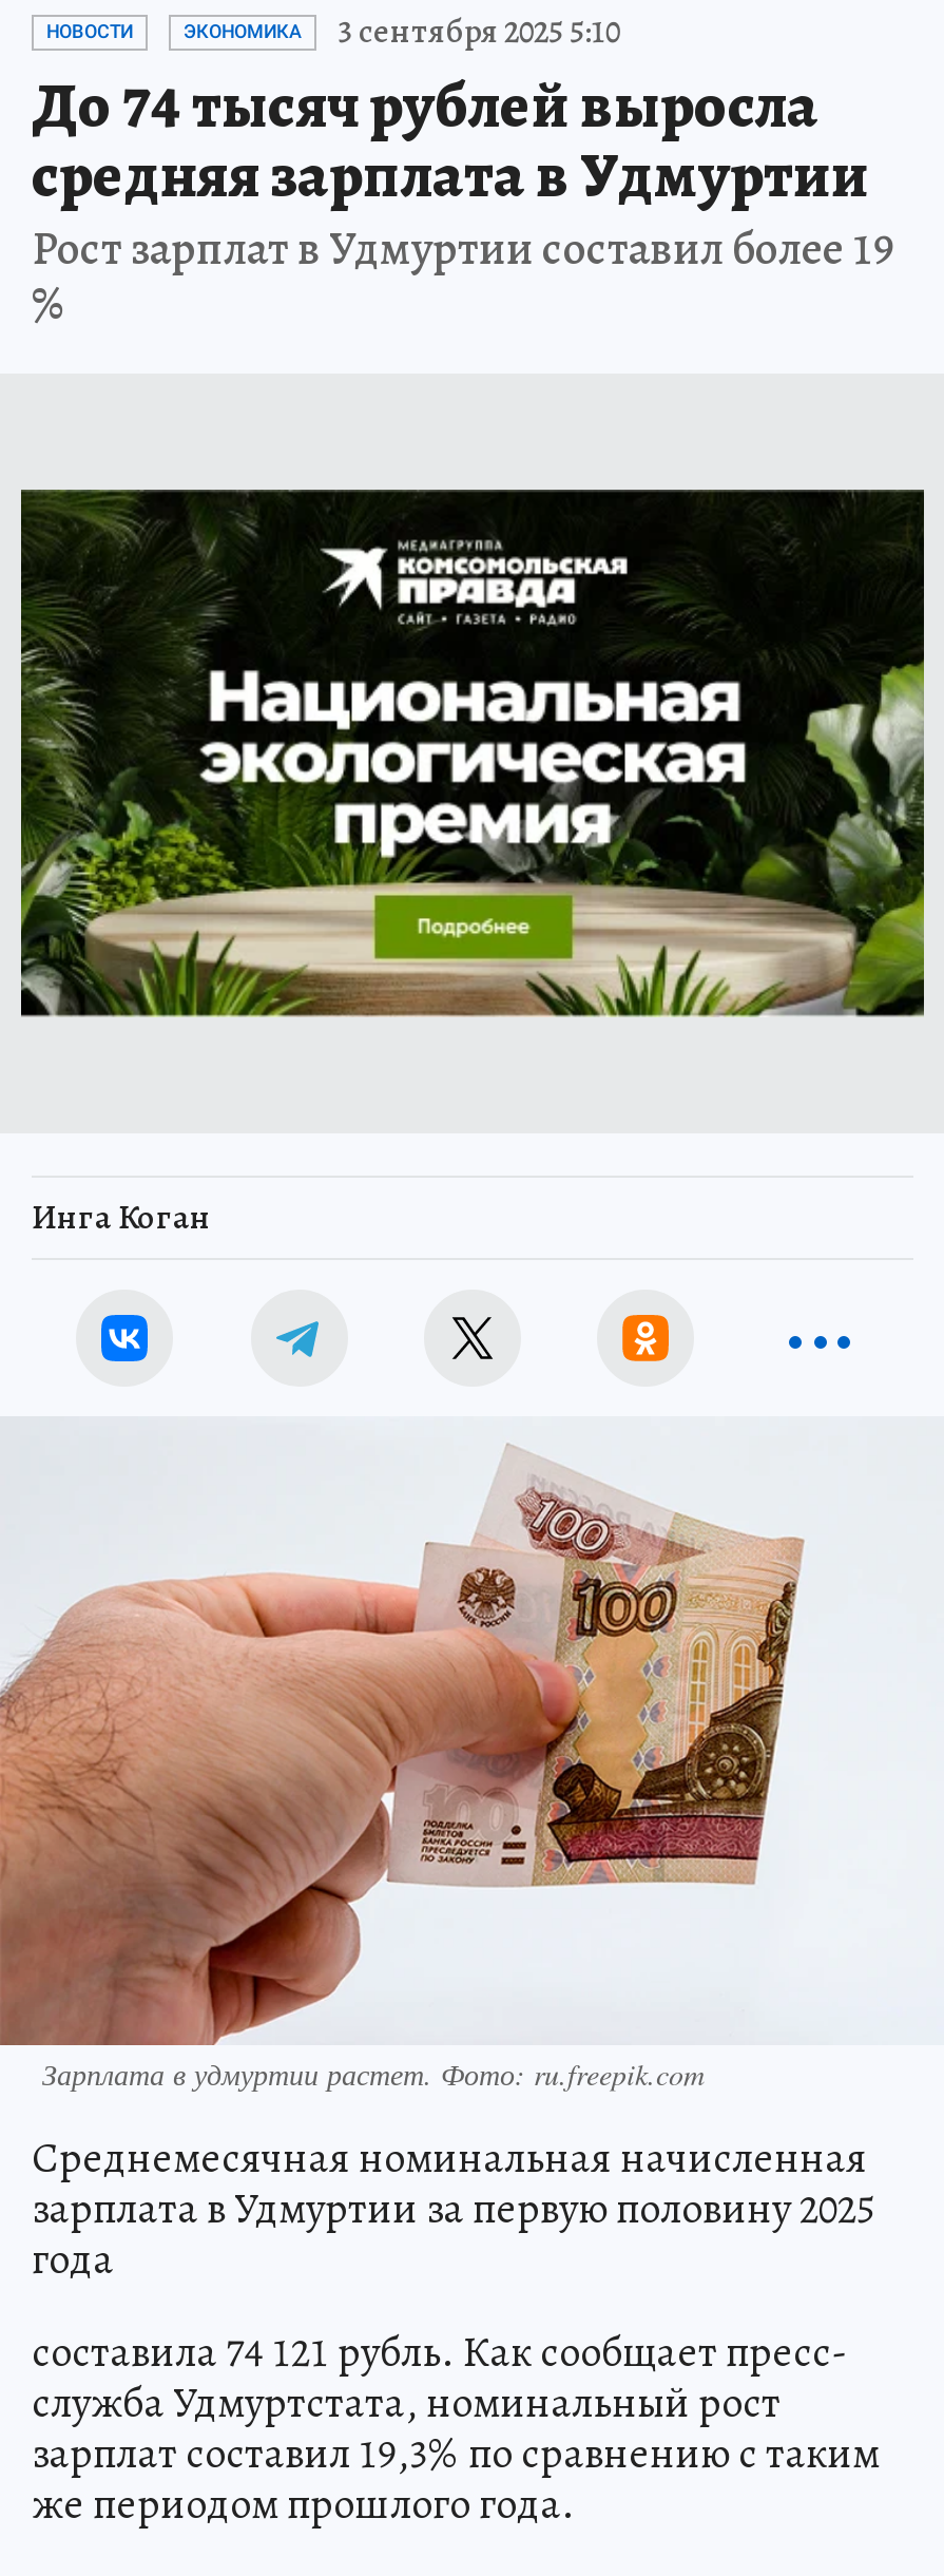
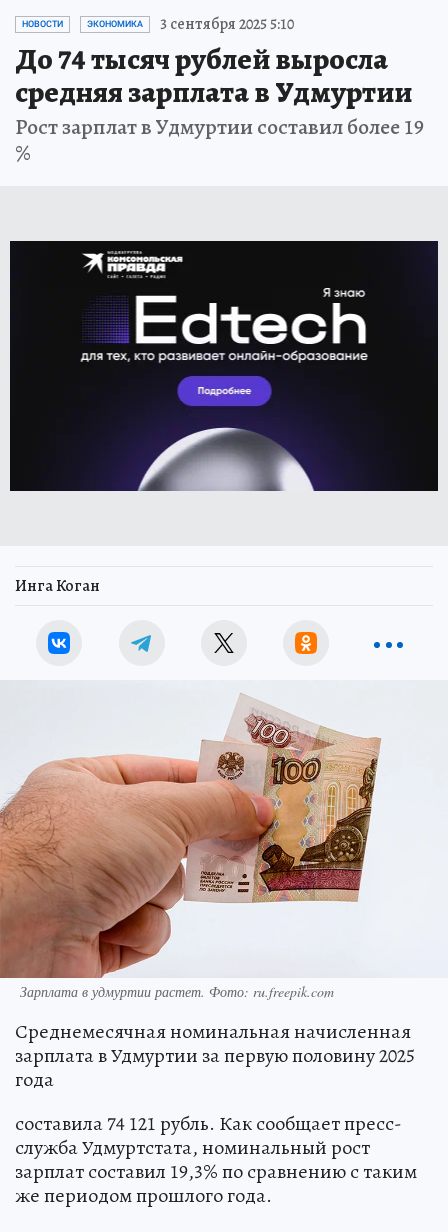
- [image]
+ [image]
